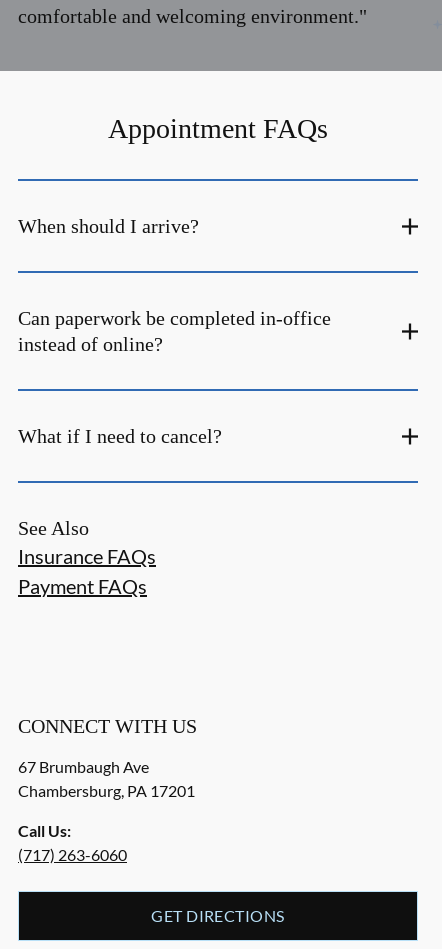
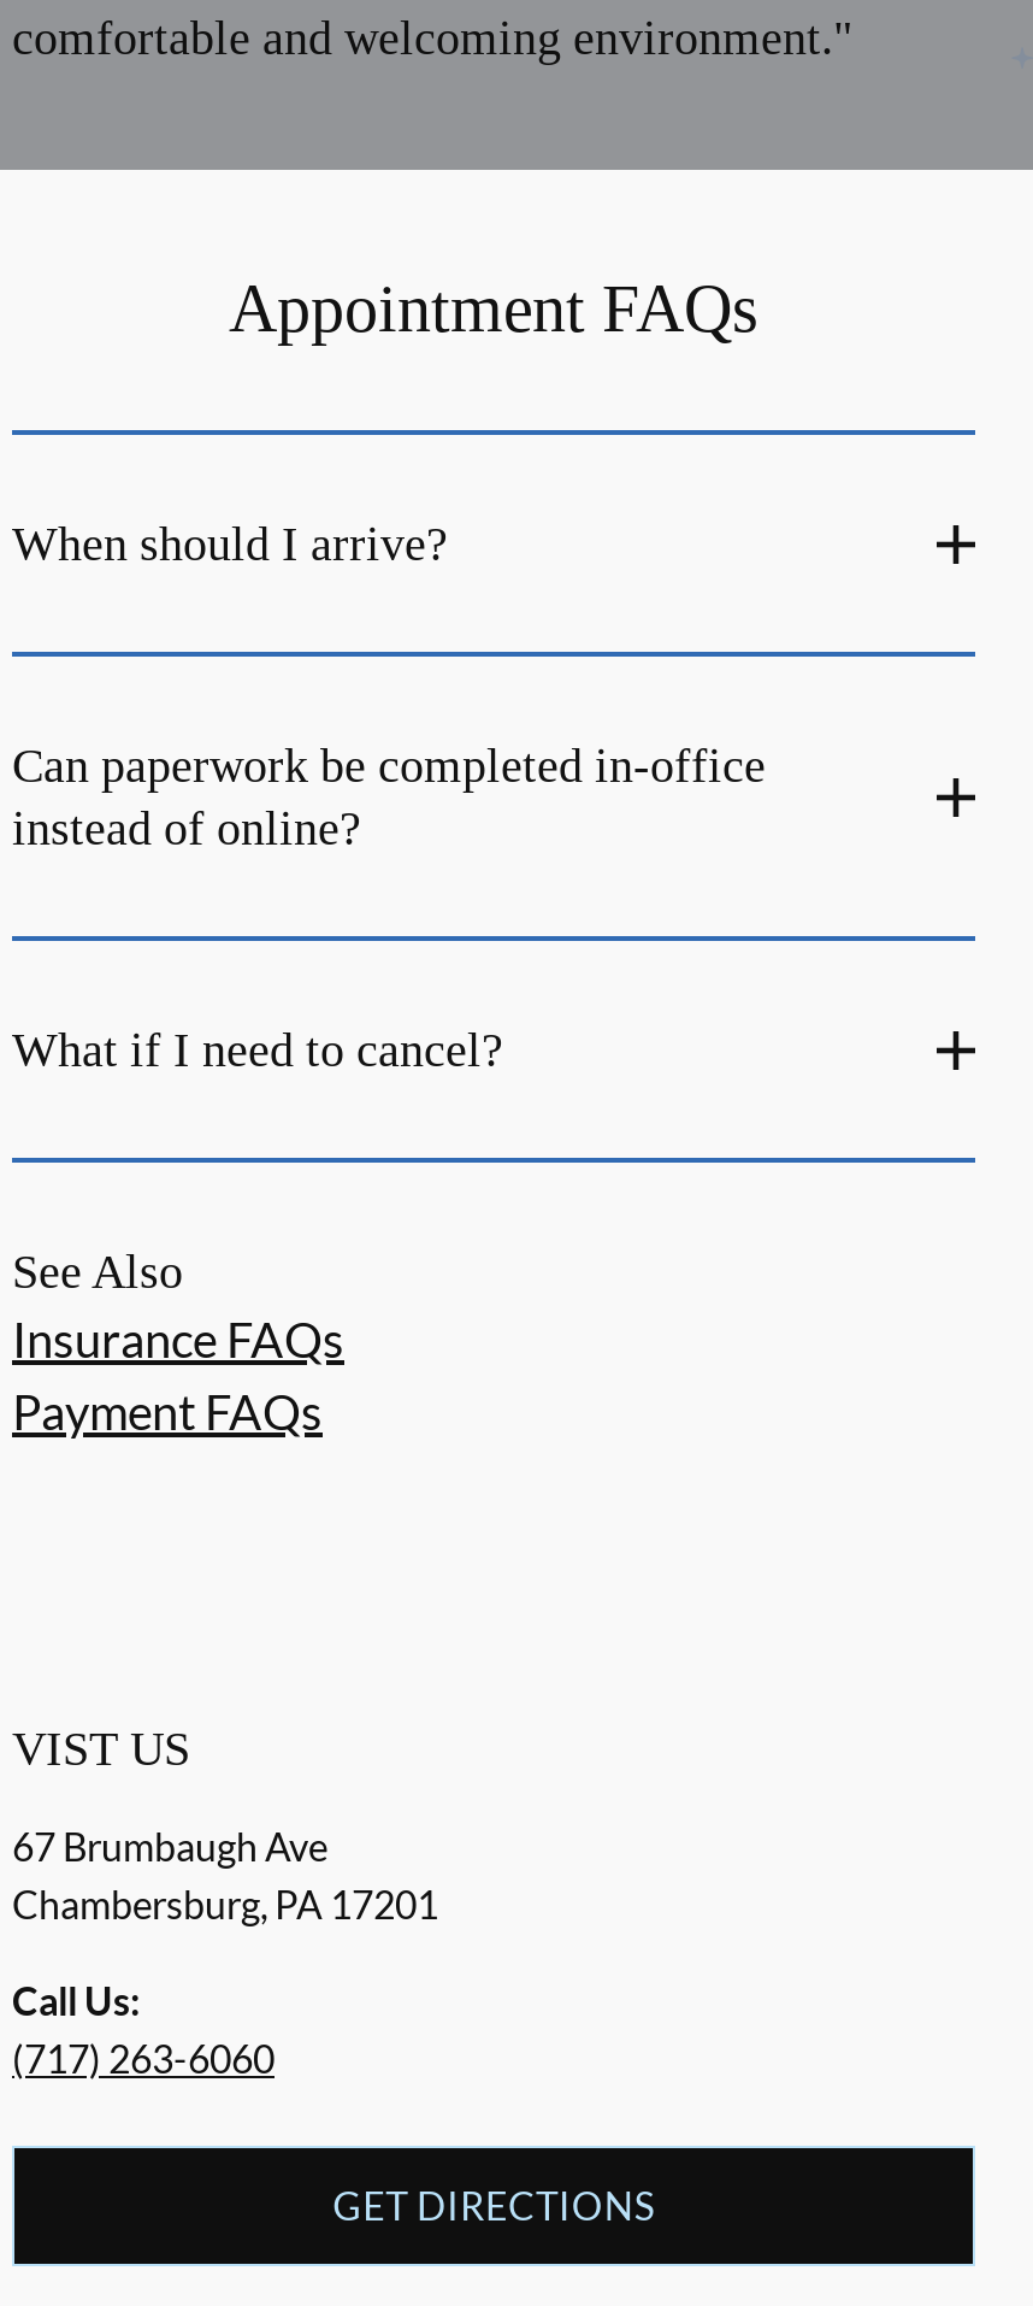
- CONNECT WITH US
+ VIST US
